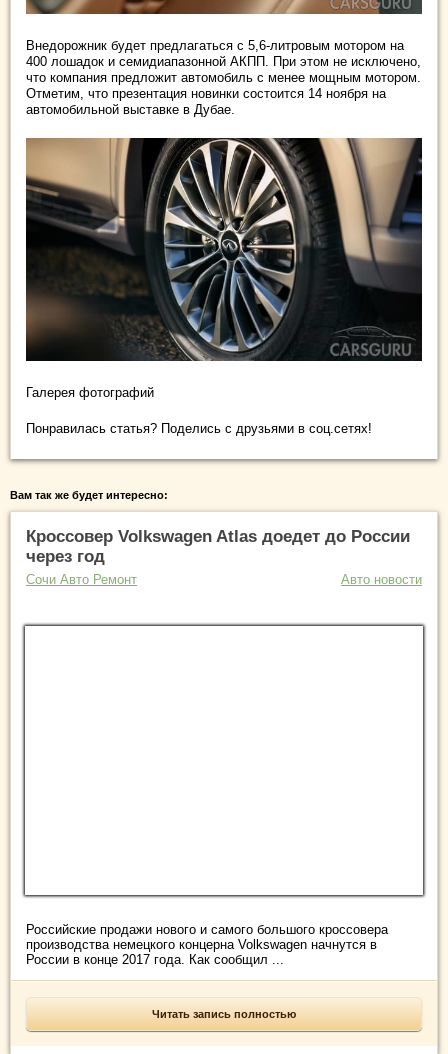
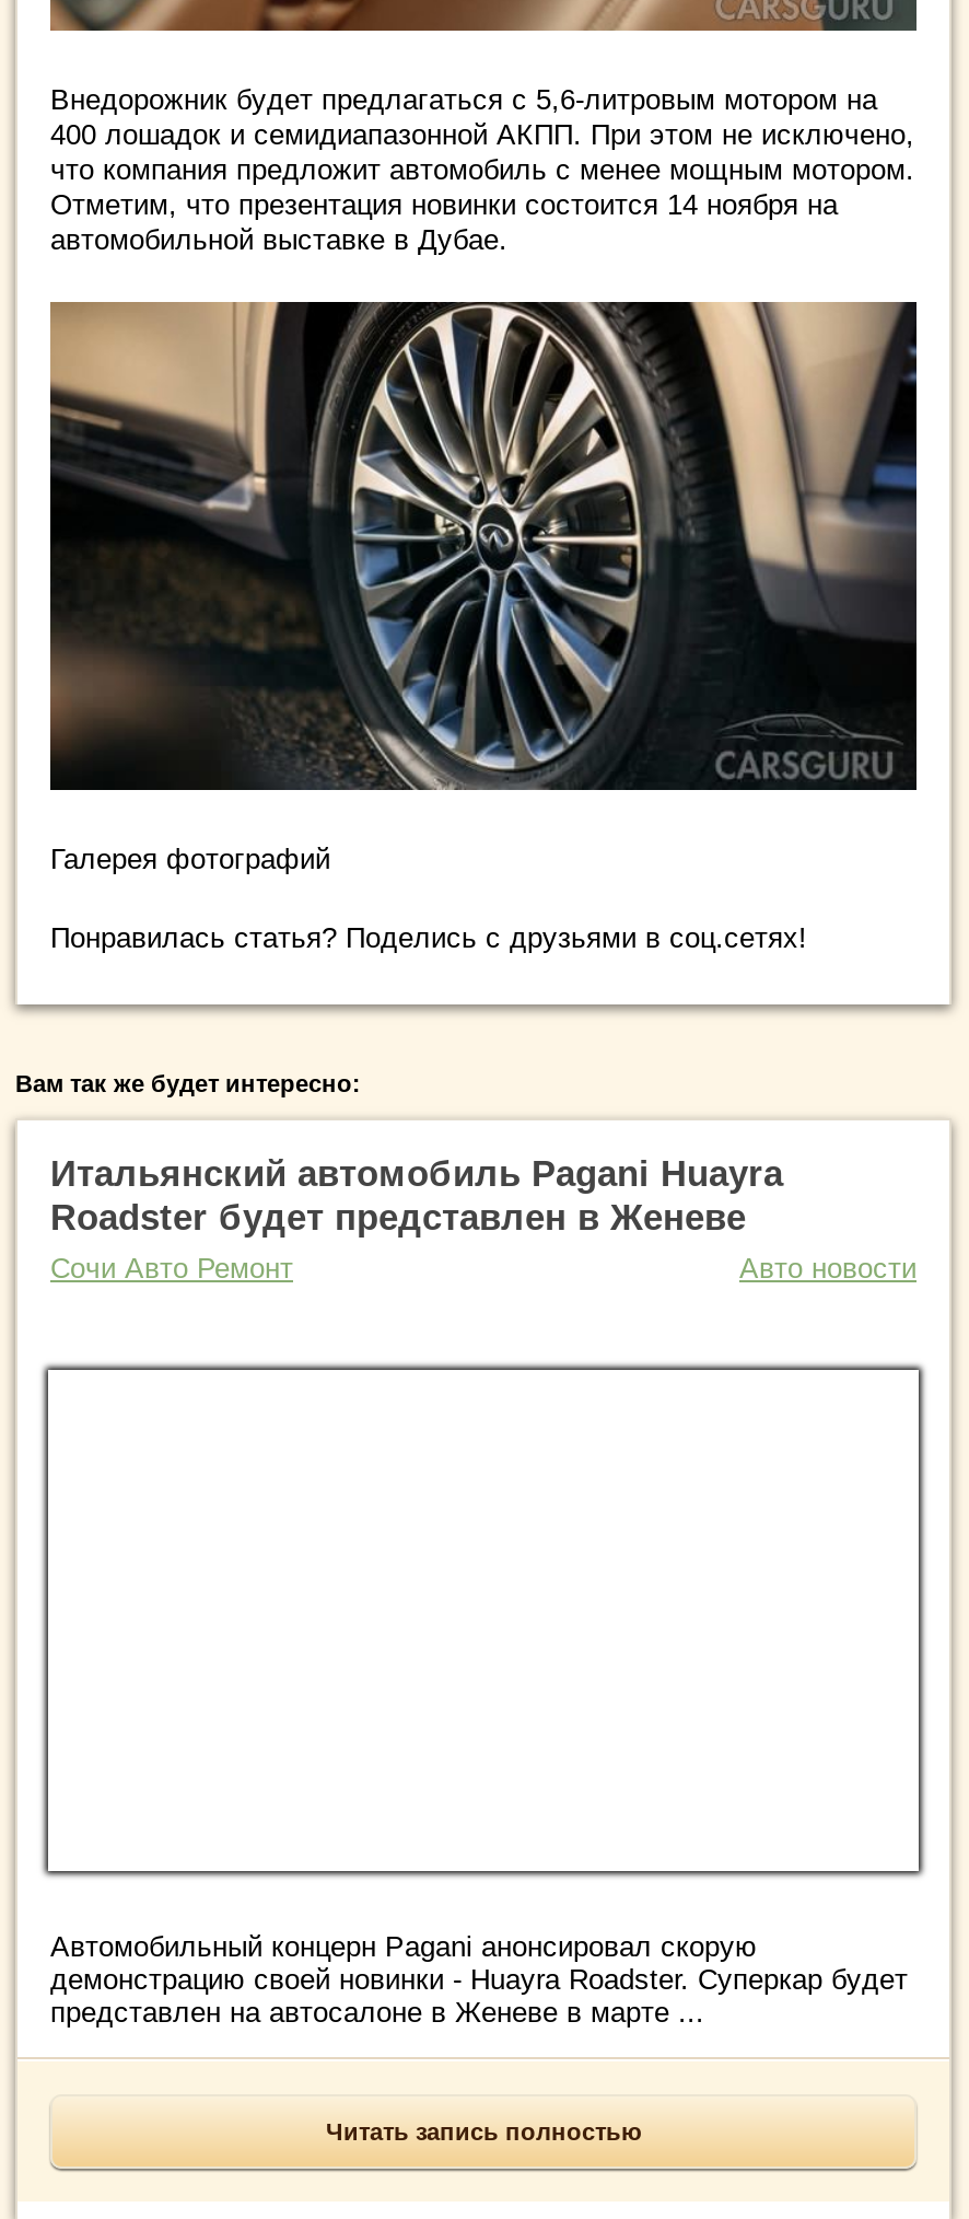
- Кроссовер Volkswagen Atlas доедет до России
- через год
+ Итальянский автомобиль Pagani Huayra
+ Roadster будет представлен в Женеве

- Российские продажи нового и самого большого кроссовера
- производства немецкого концерна Volkswagen начнутся в
- России в конце 2017 года. Как сообщил ...
+ Автомобильный концерн Pagani анонсировал скорую
+ демонстрацию своей новинки - Huayra Roadster. Суперкар будет
+ представлен на автосалоне в Женеве в марте ...
